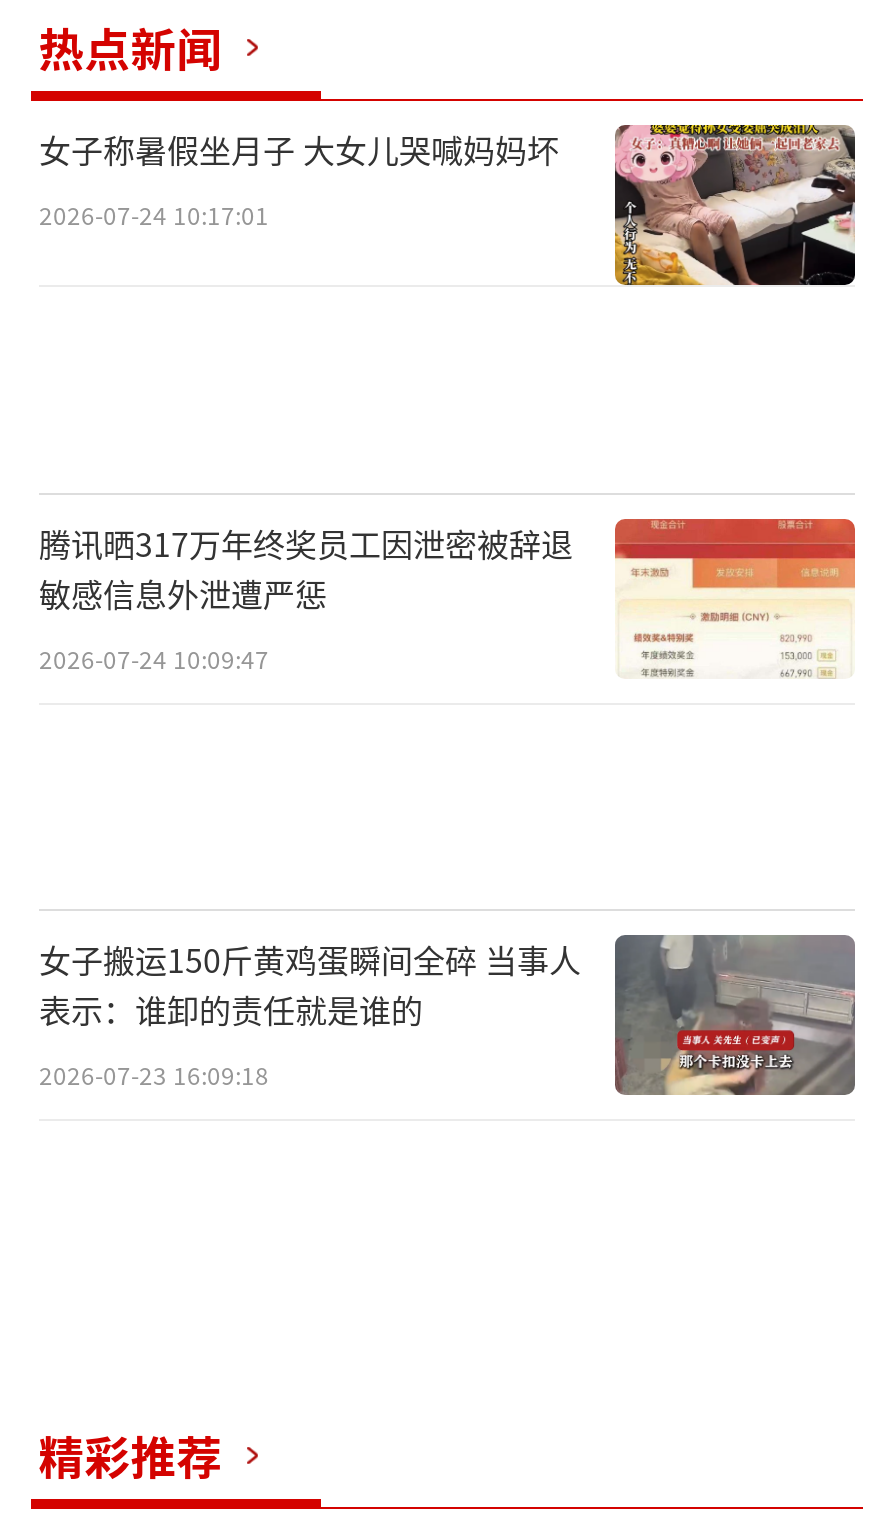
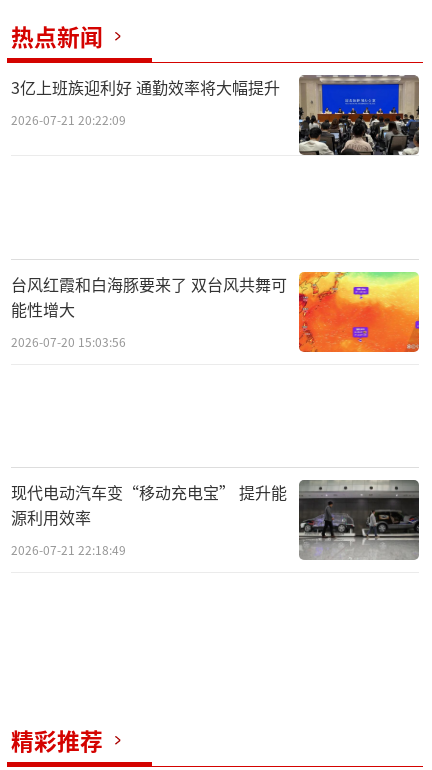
- [image]
- 女子称暑假坐月子 大女儿哭喊妈妈坏
+ [image]
+ 3亿上班族迎利好 通勤效率将大幅提升

- 2026-07-24 10:17:01
+ 2026-07-21 20:22:09

- [image]
- 腾讯晒317万年终奖员工因泄密被辞退
- 敏感信息外泄遭严惩
+ [image]
+ 台风红霞和白海豚要来了 双台风共舞可
+ 能性增大

- 2026-07-24 10:09:47
+ 2026-07-20 15:03:56

- [image]
- 女子搬运150斤黄鸡蛋瞬间全碎 当事人
- 表示：谁卸的责任就是谁的
+ [image]
+ 现代电动汽车变“移动充电宝” 提升能
+ 源利用效率

- 2026-07-23 16:09:18
+ 2026-07-21 22:18:49
